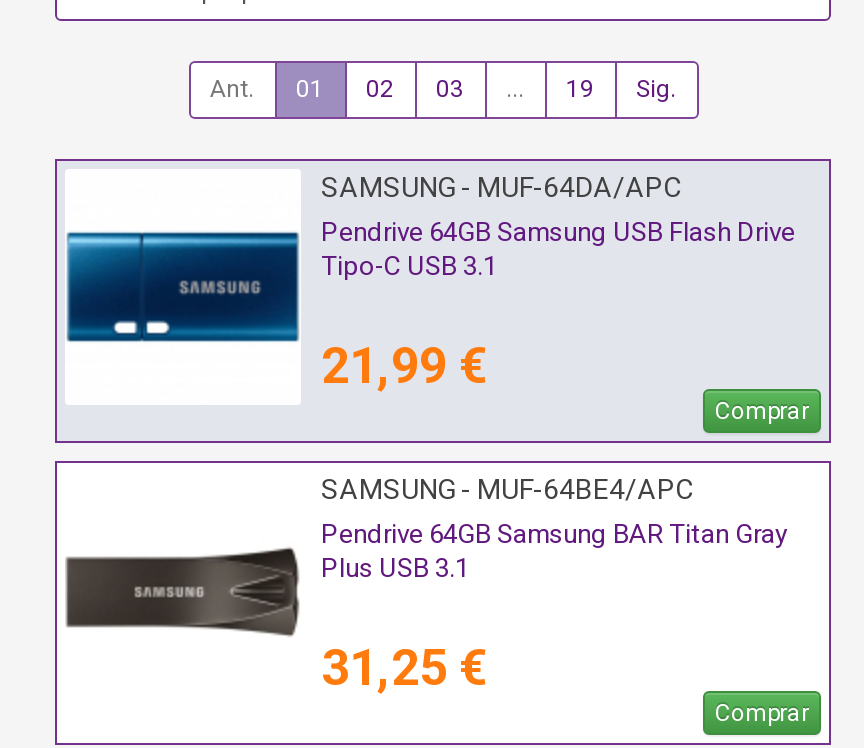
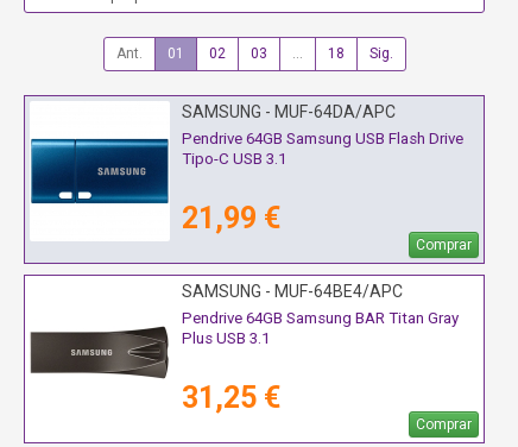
- 19
+ 18
